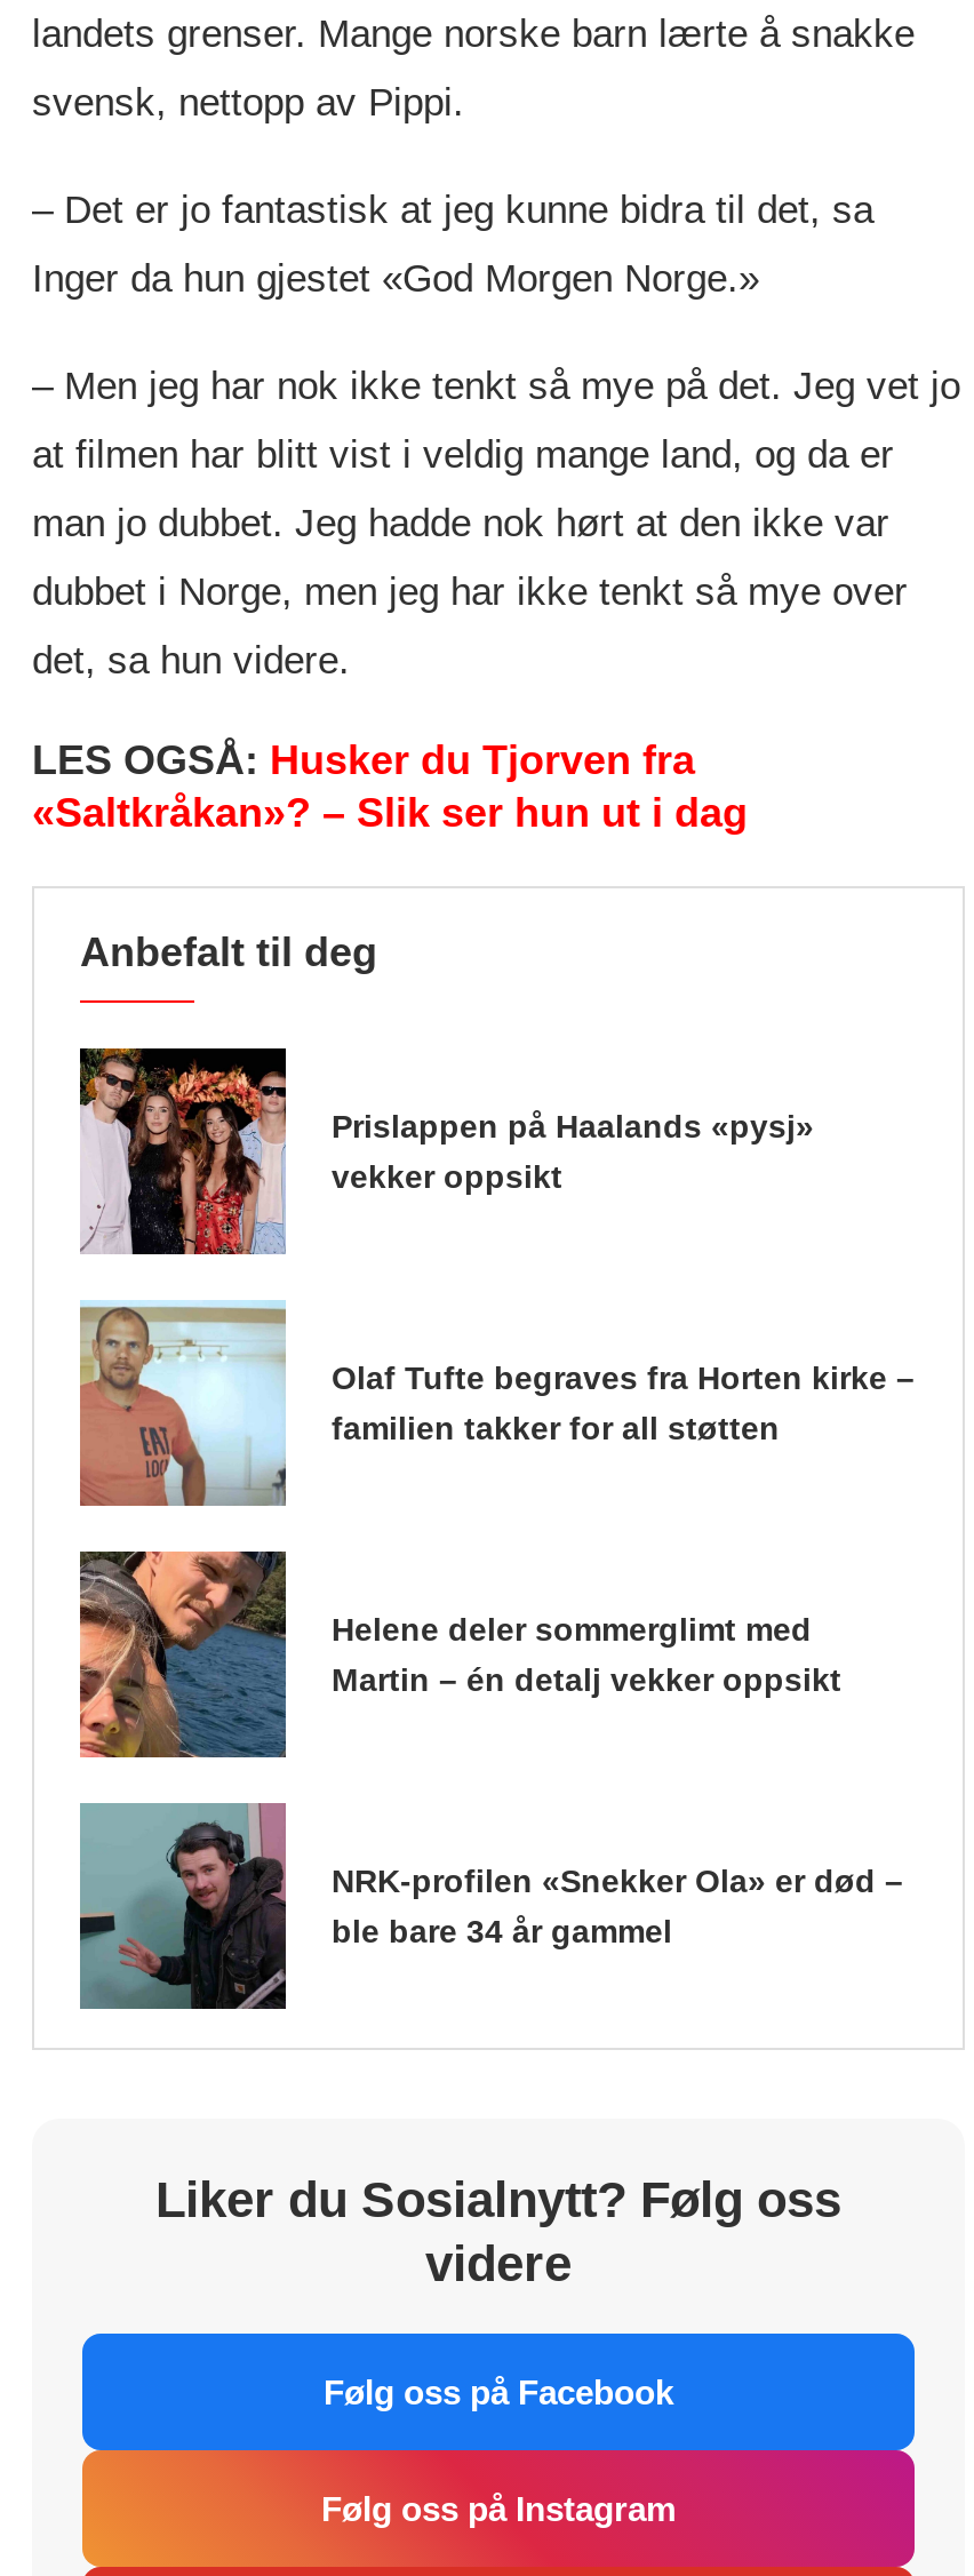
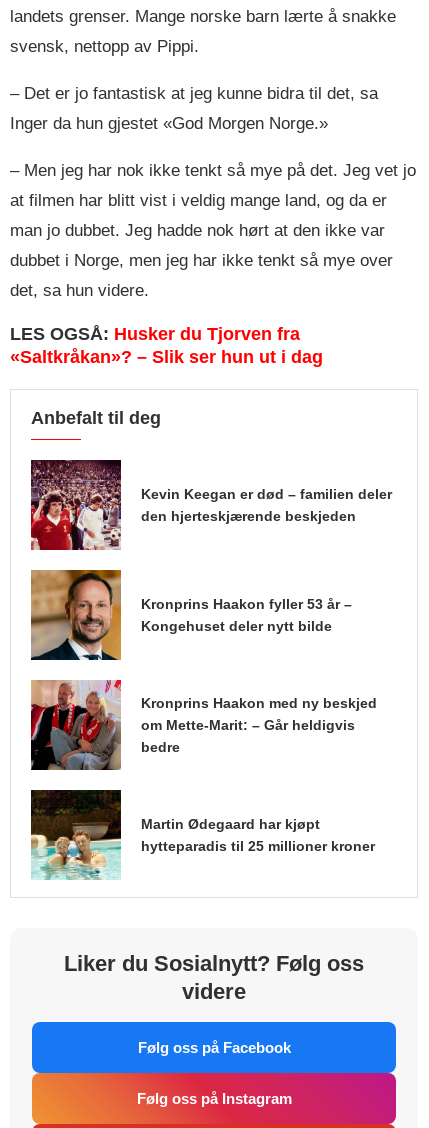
- [image]
- Prislappen på Haalands «pysj»
- vekker oppsikt
+ [image]
+ Kevin Keegan er død – familien deler
+ den hjerteskjærende beskjeden

- [image]
- Olaf Tufte begraves fra Horten kirke –
- familien takker for all støtten
+ [image]
+ Kronprins Haakon fyller 53 år –
+ Kongehuset deler nytt bilde

- [image]
- Helene deler sommerglimt med
- Martin – én detalj vekker oppsikt
+ [image]
+ Kronprins Haakon med ny beskjed
+ om Mette-Marit: – Går heldigvis
+ bedre

- [image]
- NRK-profilen «Snekker Ola» er død –
- ble bare 34 år gammel
+ [image]
+ Martin Ødegaard har kjøpt
+ hytteparadis til 25 millioner kroner
